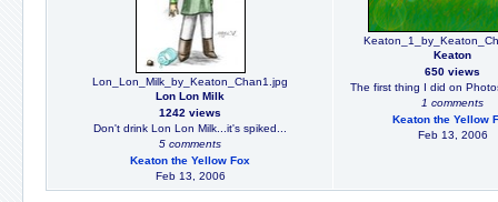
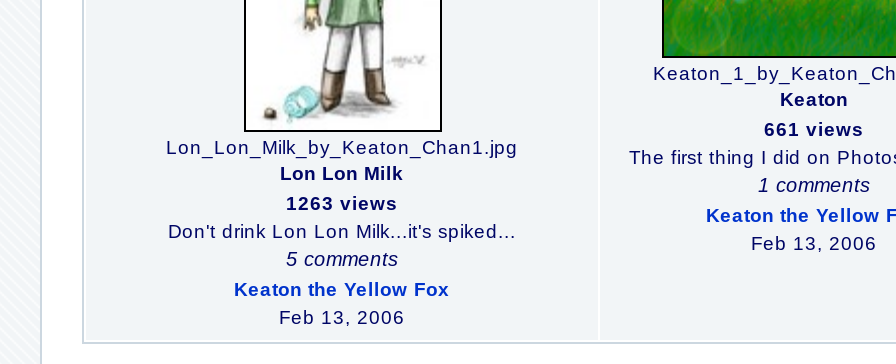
- 650 views
+ 661 views

- 1242 views
+ 1263 views
